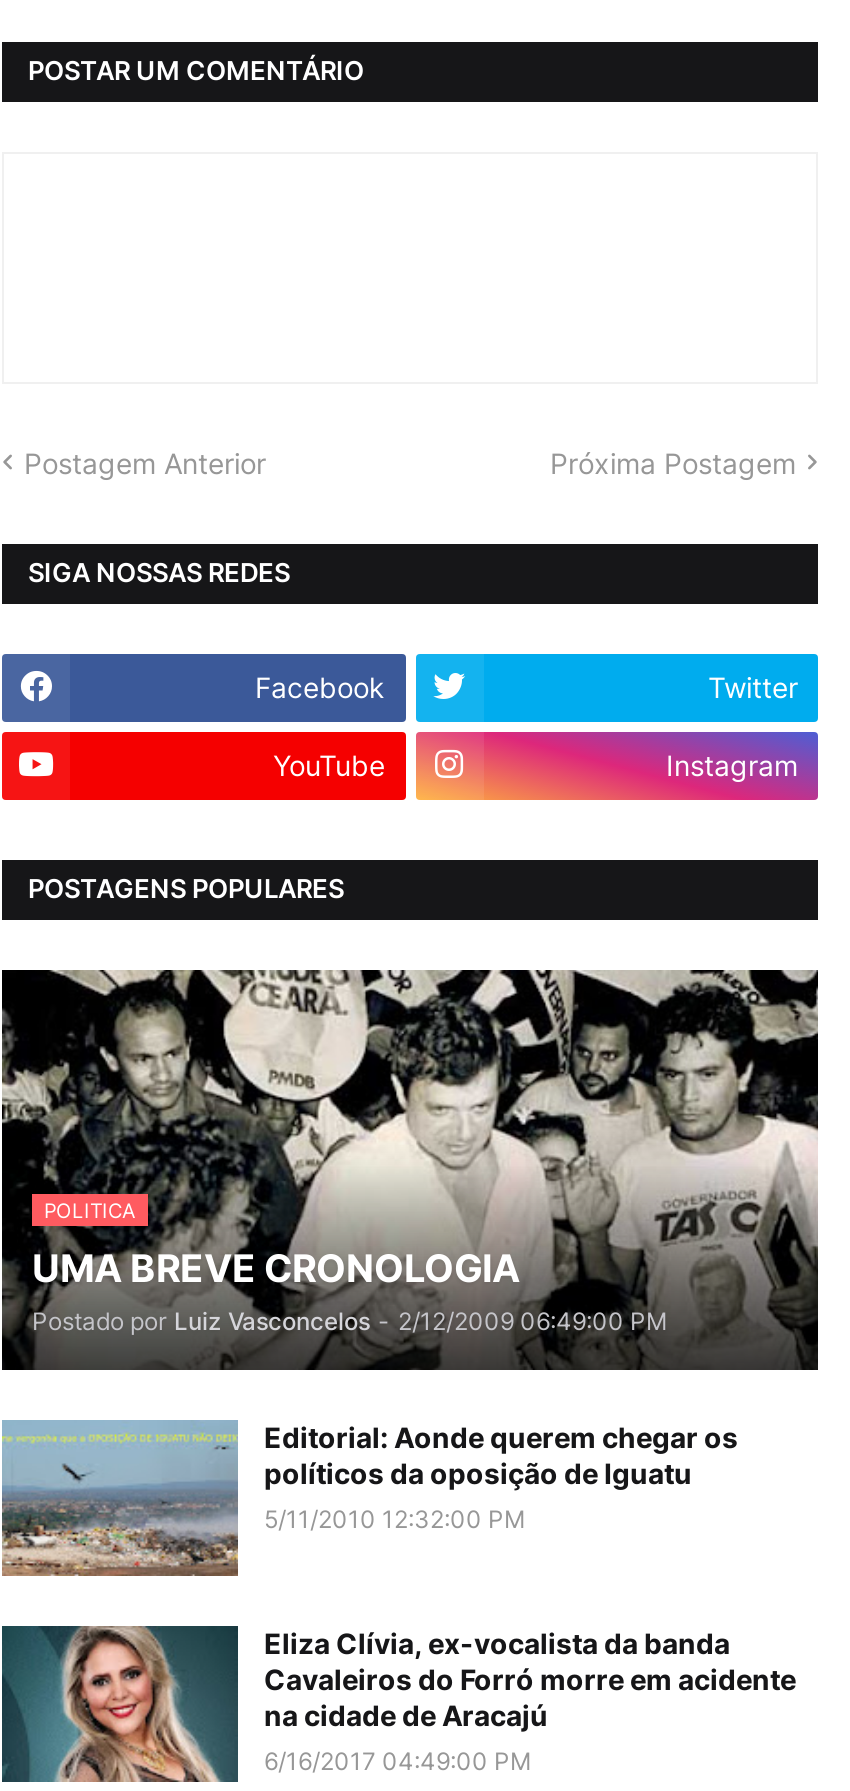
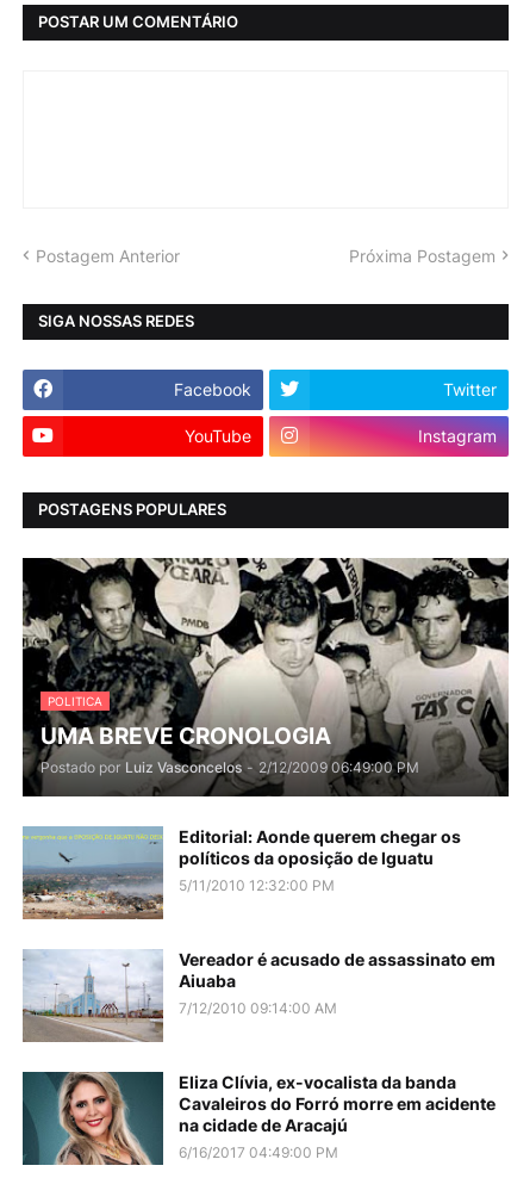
+ [image]
+ Vereador é acusado de assassinato em
+ Aiuaba
+ 7/12/2010 09:14:00 AM
